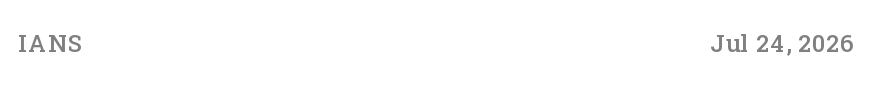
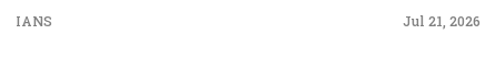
- Jul 24, 2026
+ Jul 21, 2026
